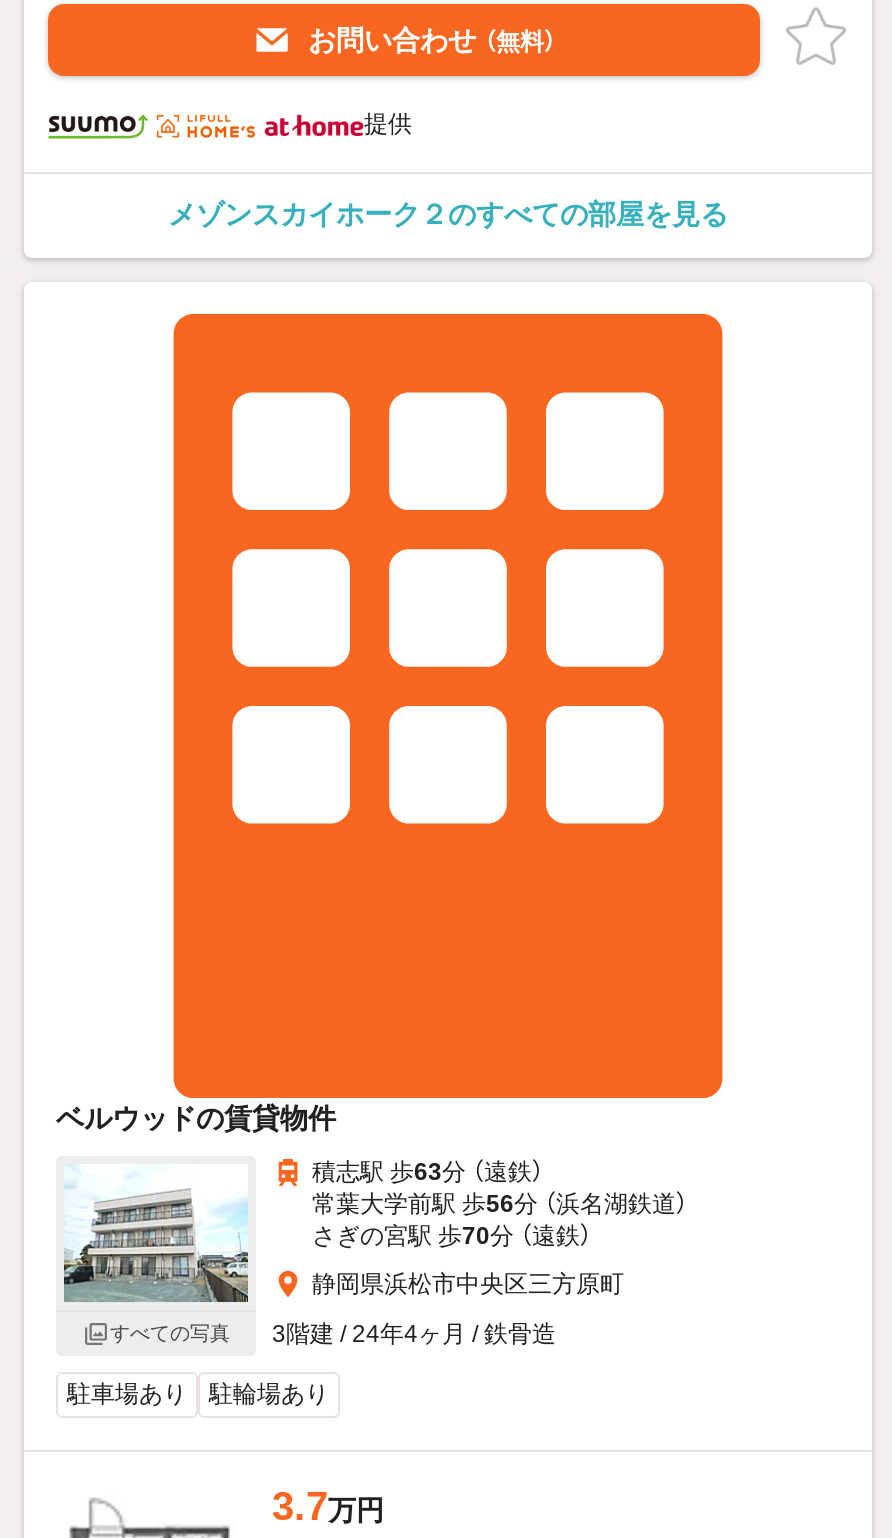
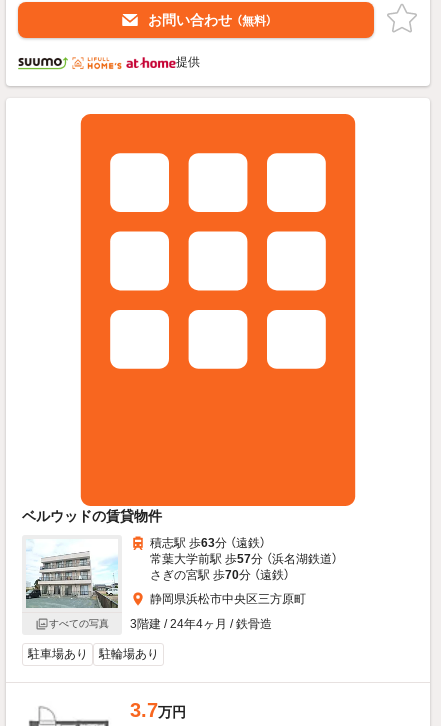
- メゾンスカイホーク２のすべての部屋を見る

- 常葉大学前駅 歩56分 （浜名湖鉄道）
+ 常葉大学前駅 歩57分 （浜名湖鉄道）
